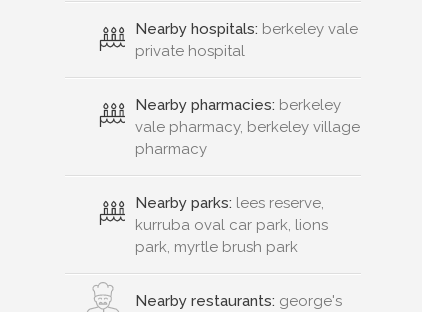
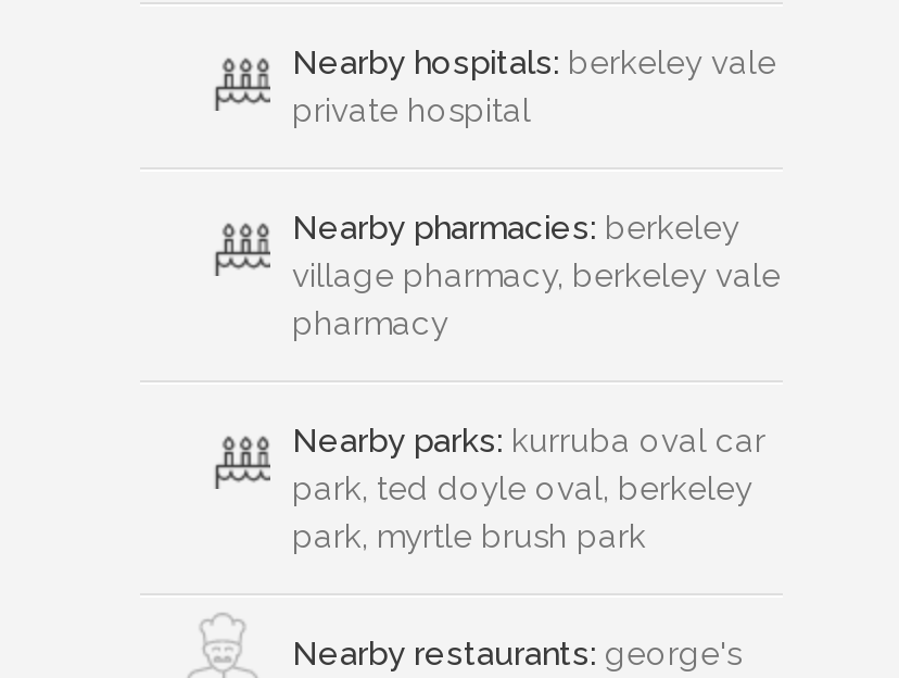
- vale pharmacy, berkeley village
+ village pharmacy, berkeley vale

- Nearby parks: lees reserve,
- kurruba oval car park, lions
+ Nearby parks: kurruba oval car
+ park, ted doyle oval, berkeley
